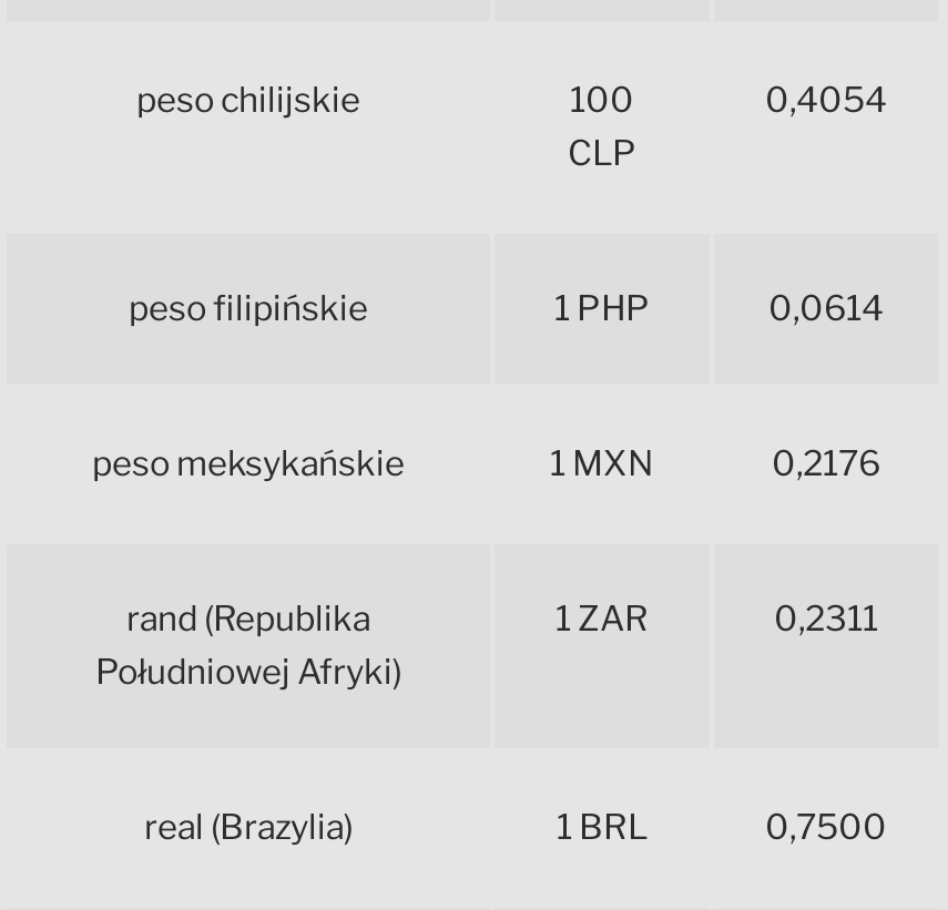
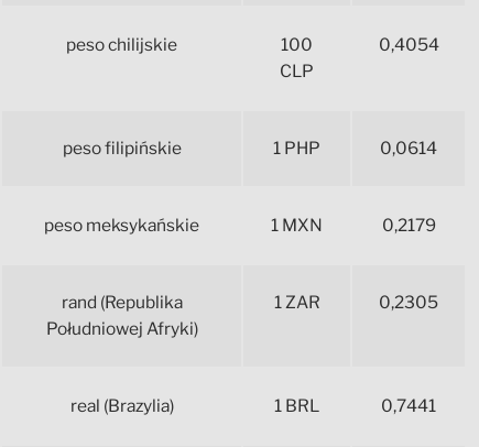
- 0,2176
+ 0,2179

- 0,2311
+ 0,2305

- 0,7500
+ 0,7441
